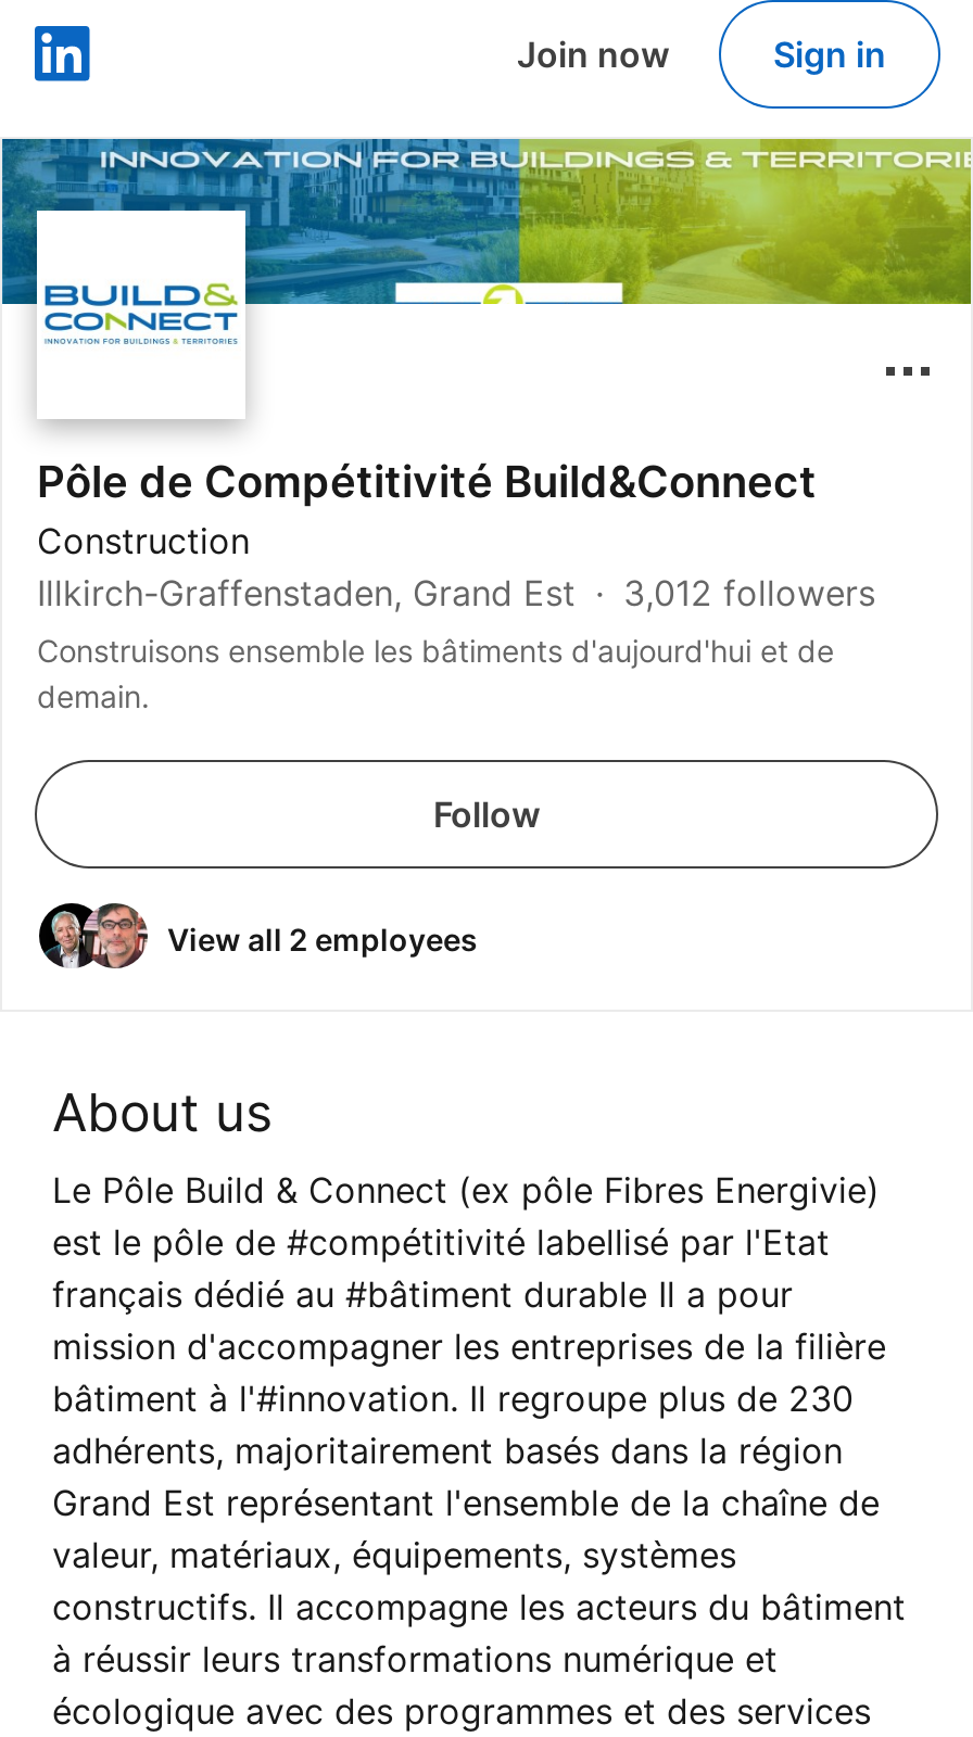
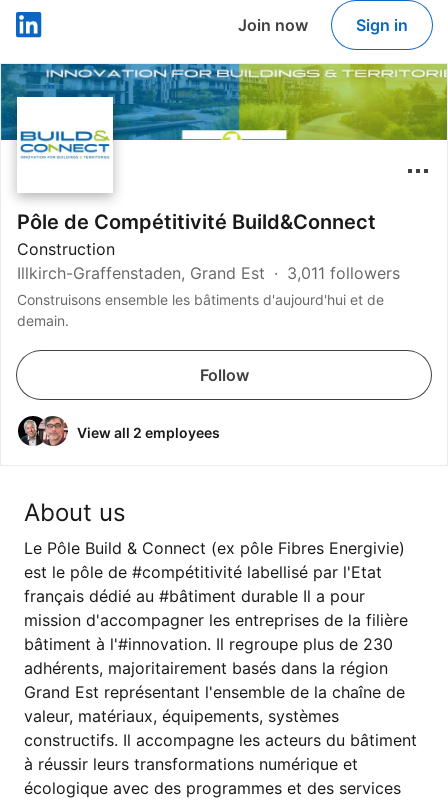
- Illkirch-Graffenstaden, Grand Est 3,012 followers
+ Illkirch-Graffenstaden, Grand Est 3,011 followers
